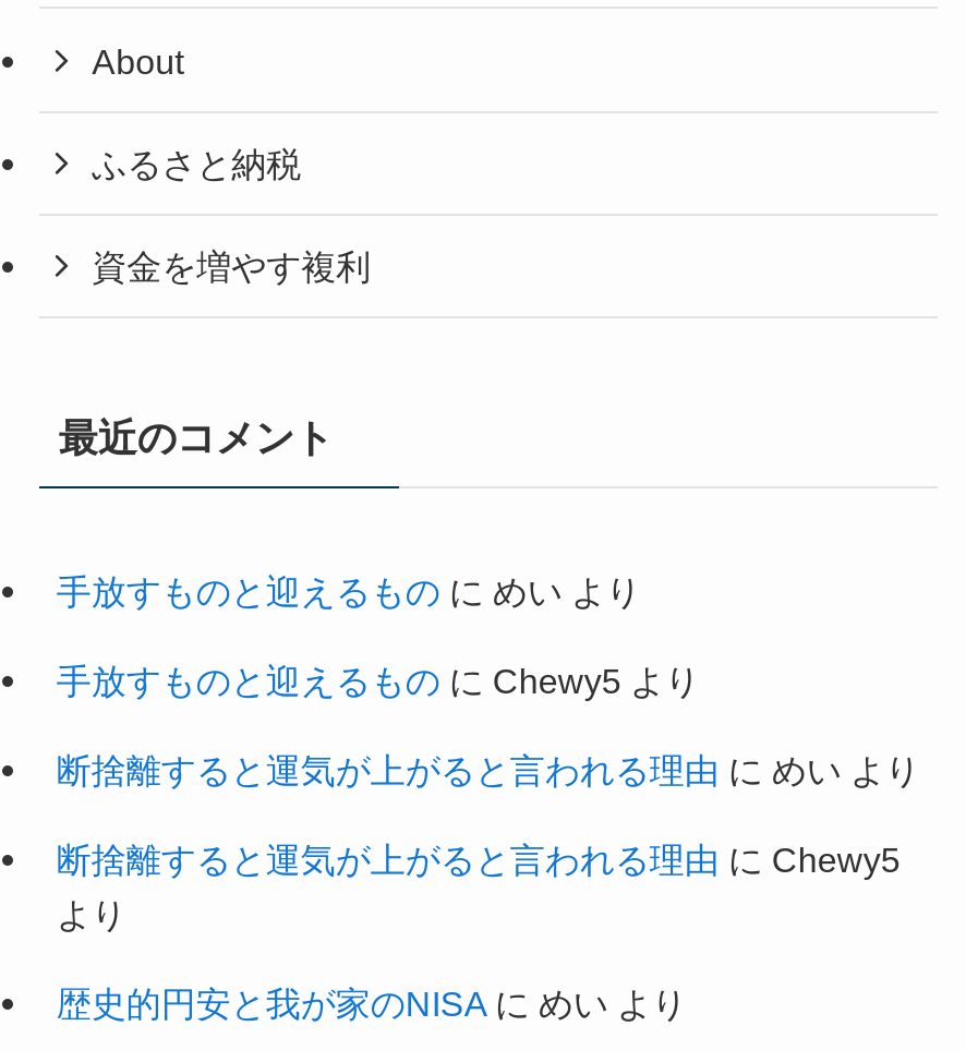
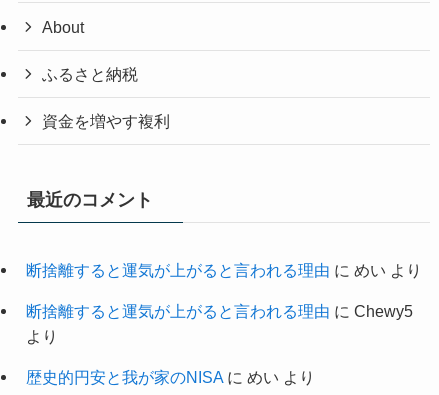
- 手放すものと迎えるものにめいより
- 手放すものと迎えるものにChewy5より
